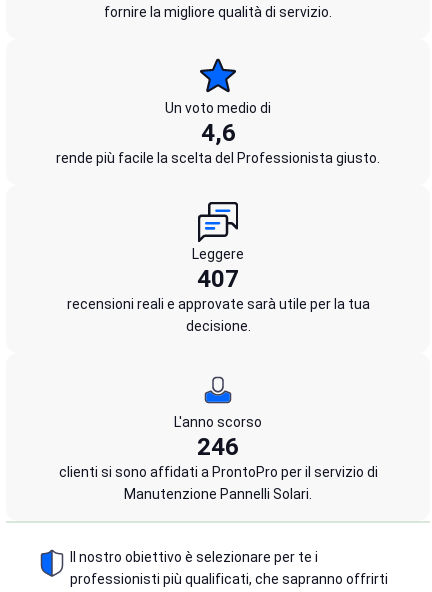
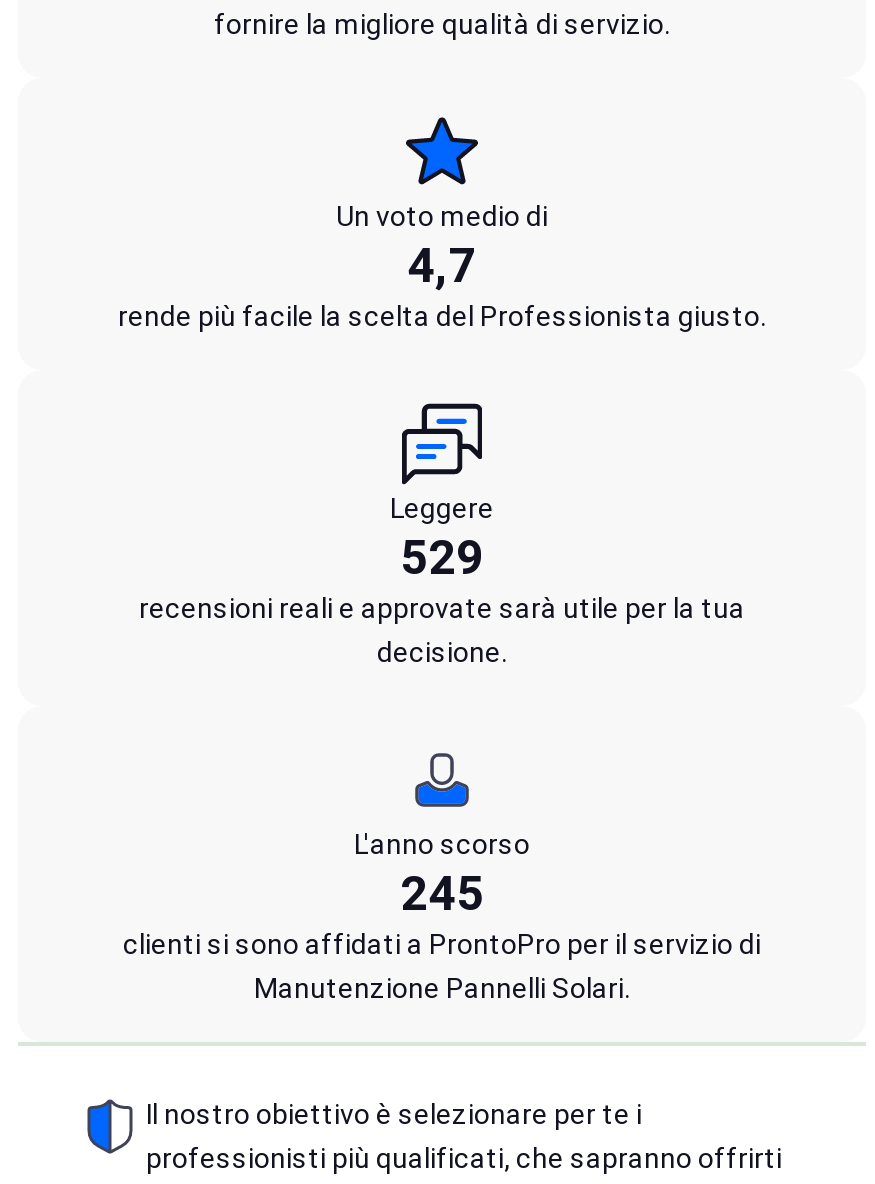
- 4,6
+ 4,7

- 407
+ 529

- 246
+ 245
